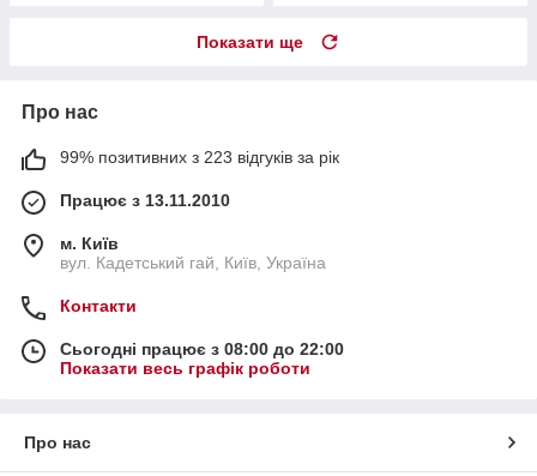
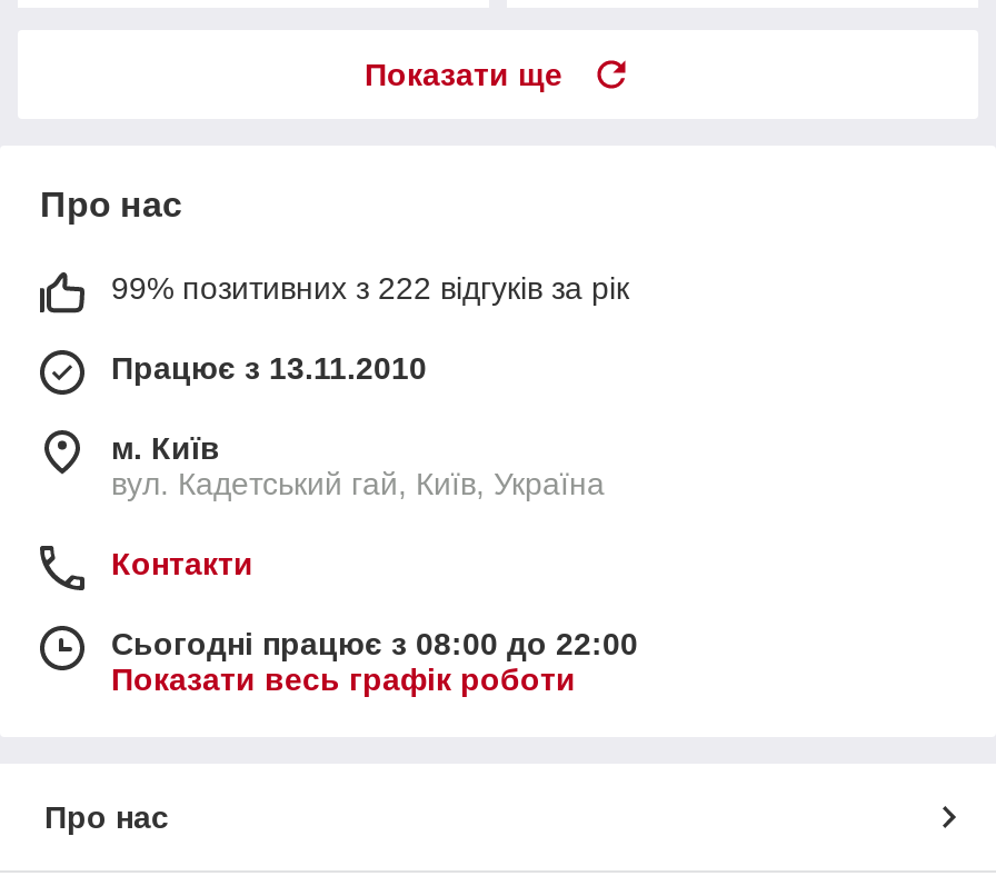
- 99% позитивних з 223 відгуків за рік
+ 99% позитивних з 222 відгуків за рік
